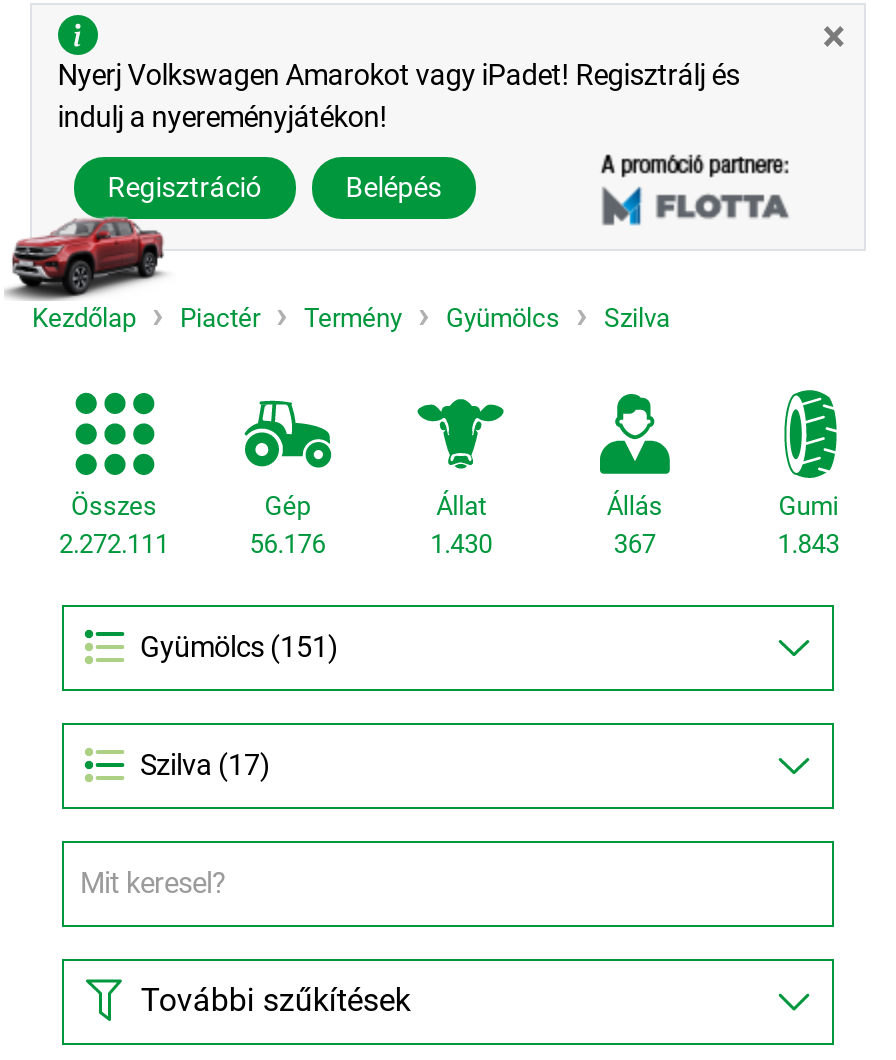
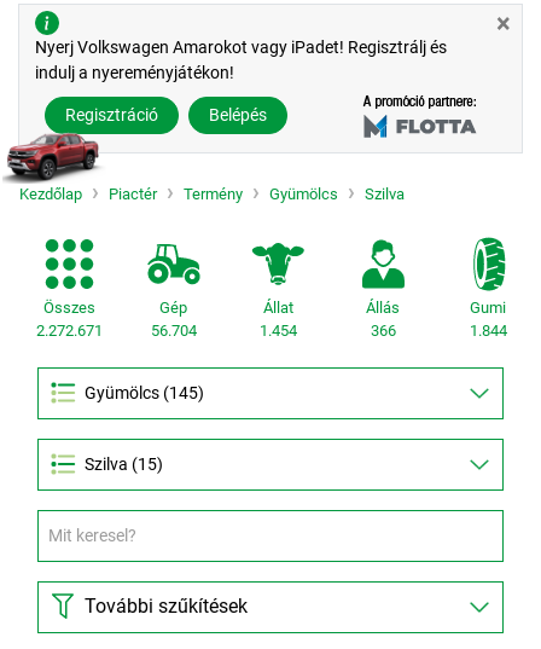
- 2.272.111
+ 2.272.671

- 56.176
+ 56.704

- 1.430
+ 1.454

- 367
+ 366

- 1.843
+ 1.844

- Szilva (17)
+ Szilva (15)
